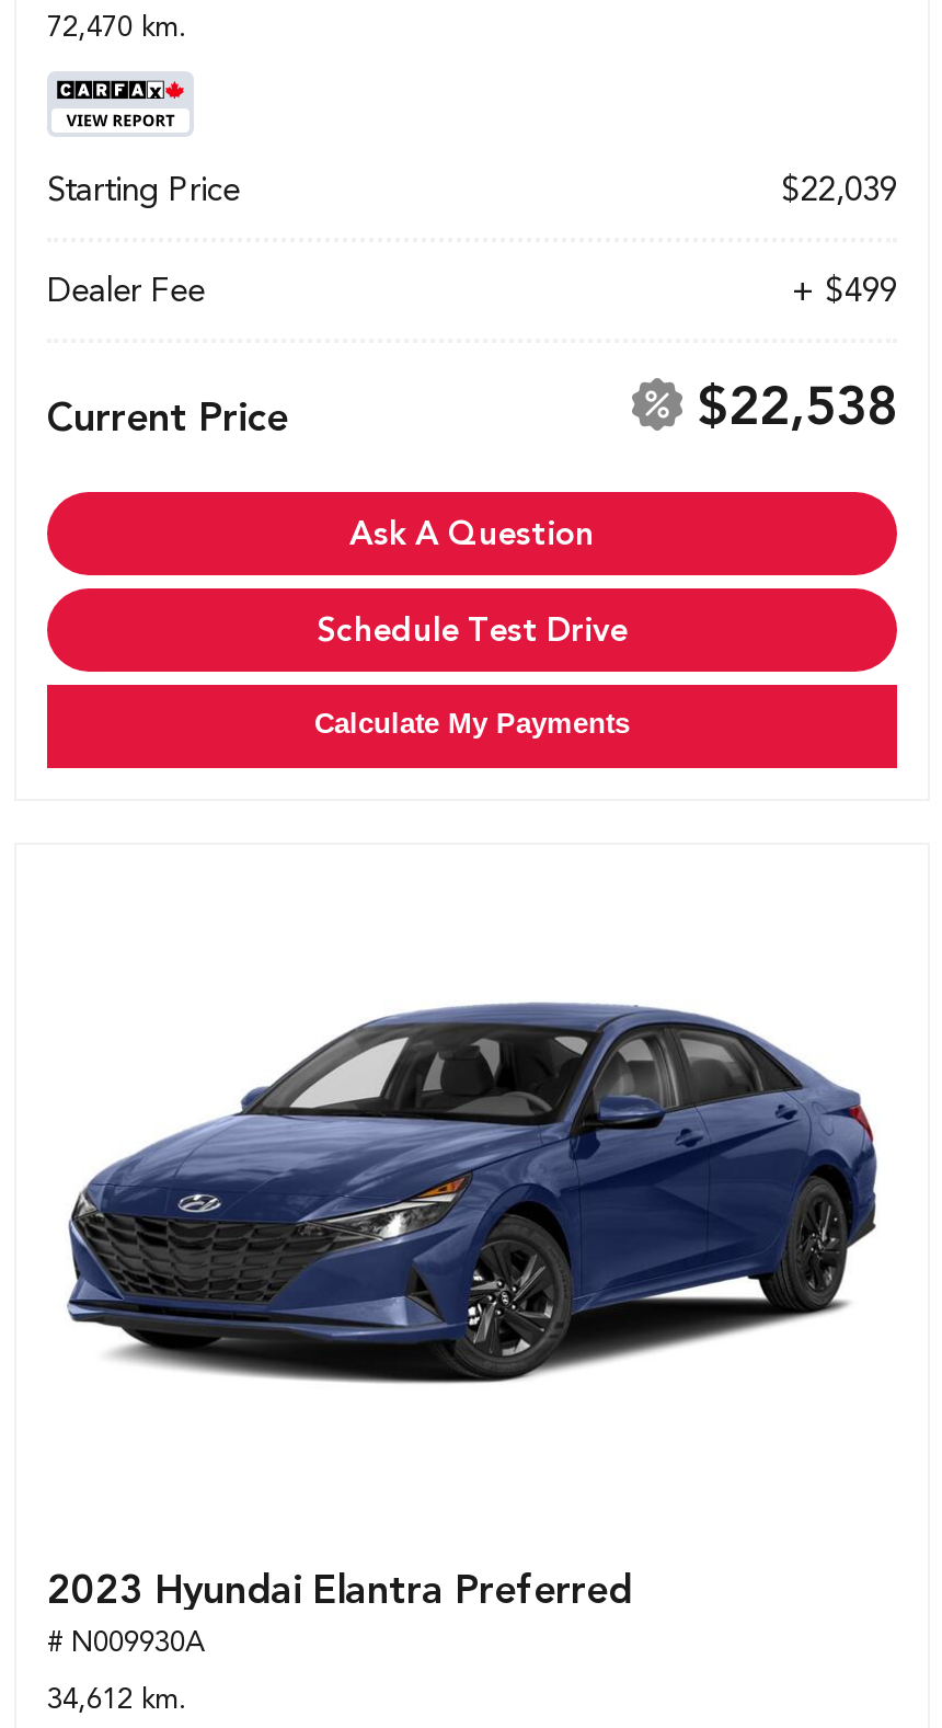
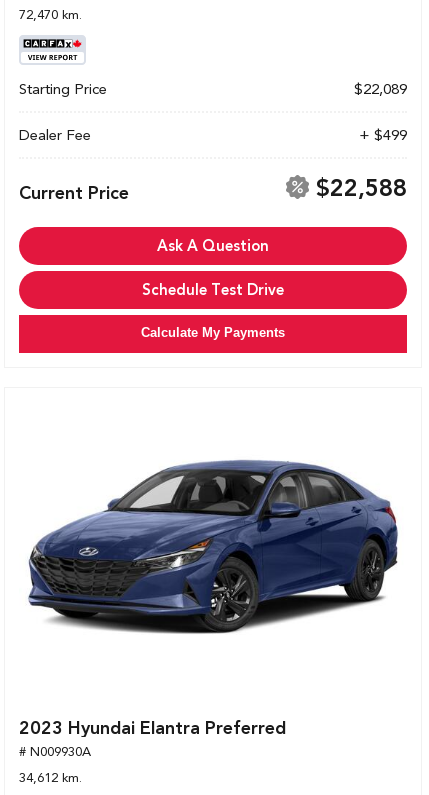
- $22,039
+ $22,089

- $22,538
+ $22,588
